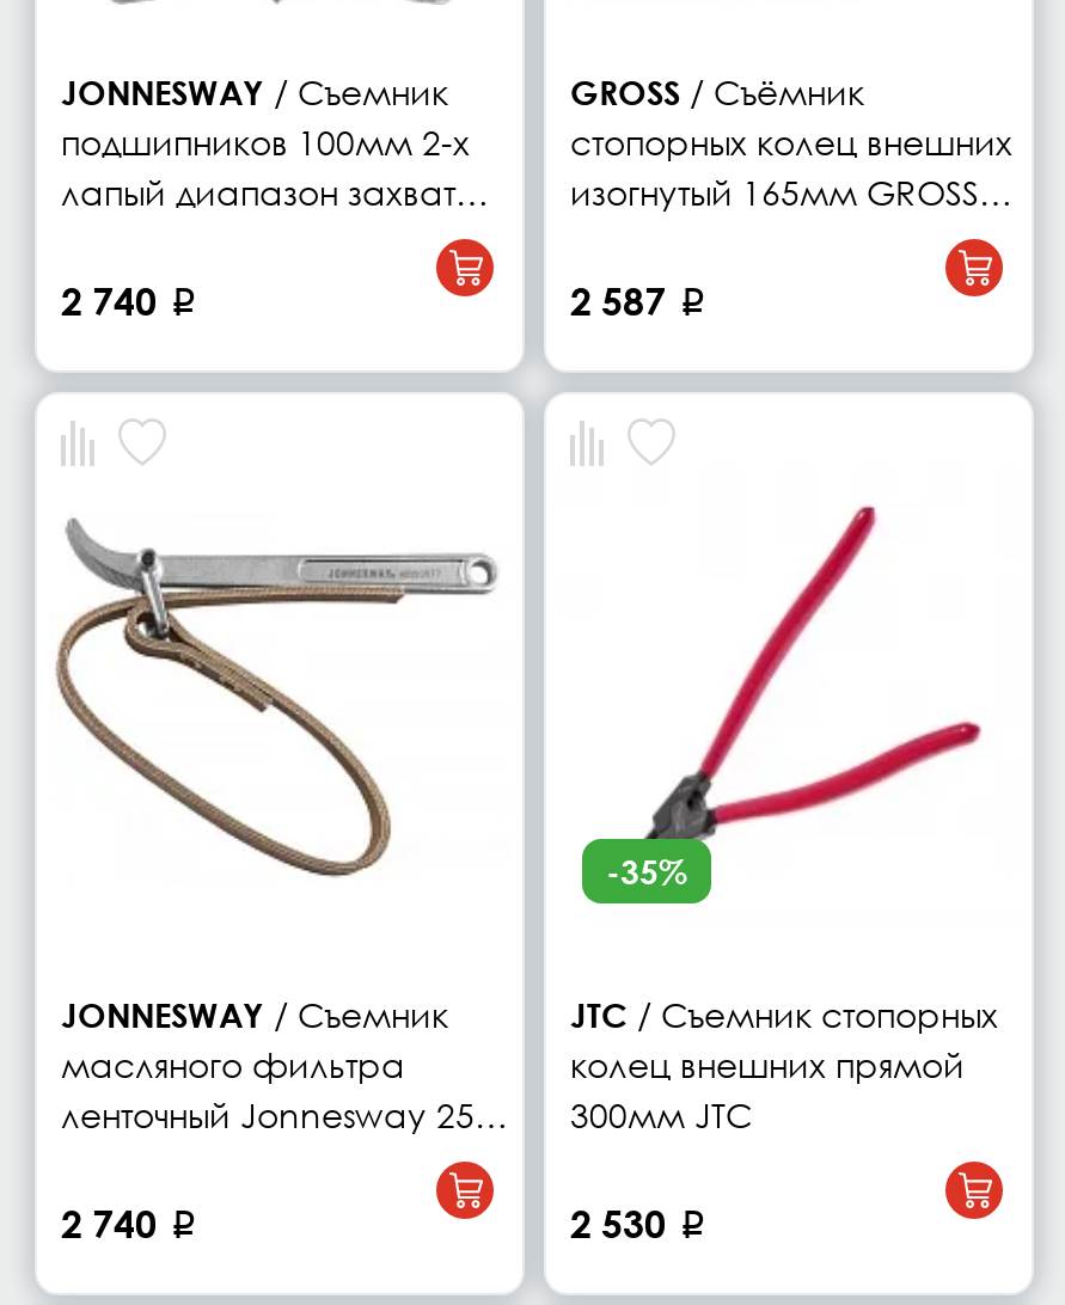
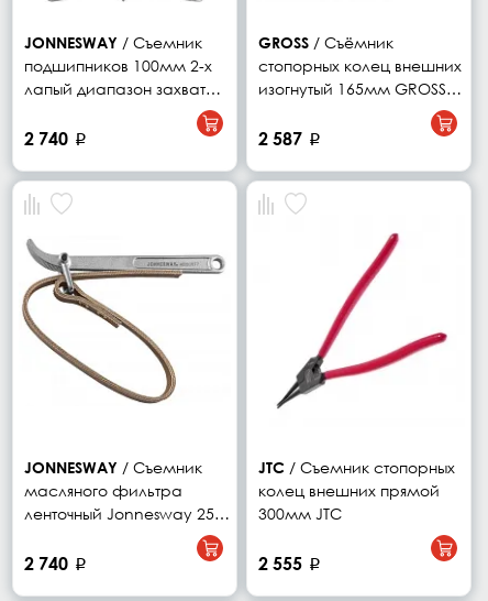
- -35%

- 2 530 p
+ 2 555 p
